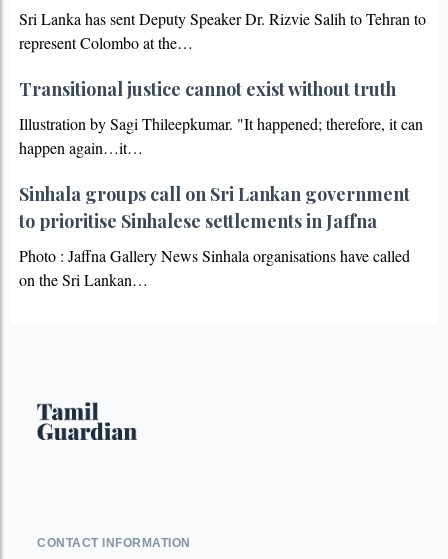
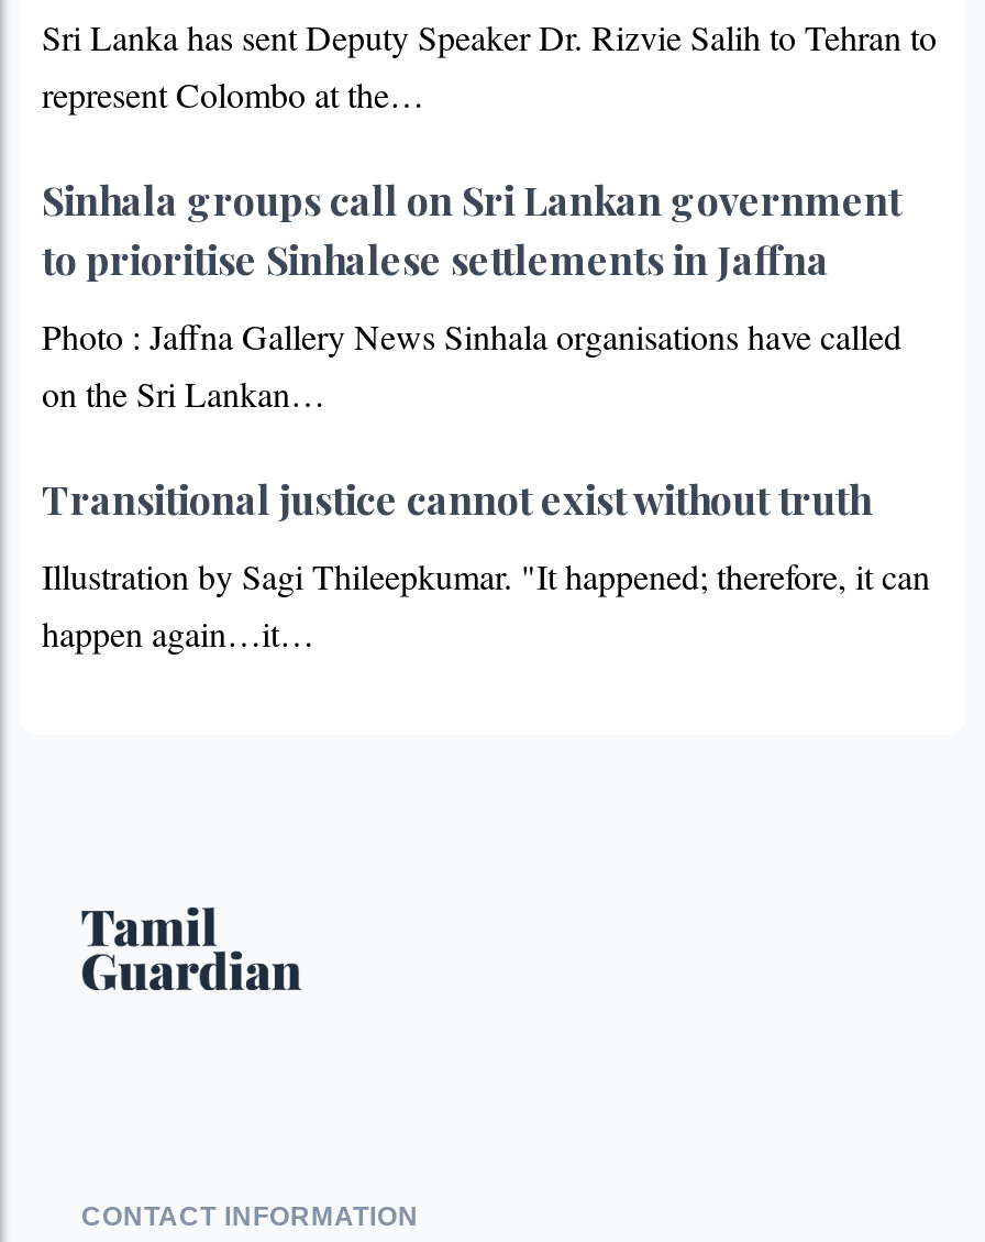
moved down: Transitional justice cannot exist without truth | Illustration by Sagi Thileepkumar. "It happened; therefore, it can | happen again…it…

moved up: Sinhala groups call on Sri Lankan government | to prioritise Sinhalese settlements in Jaffna | Photo : Jaffna Gallery News Sinhala organisations have called | on the Sri Lankan…
